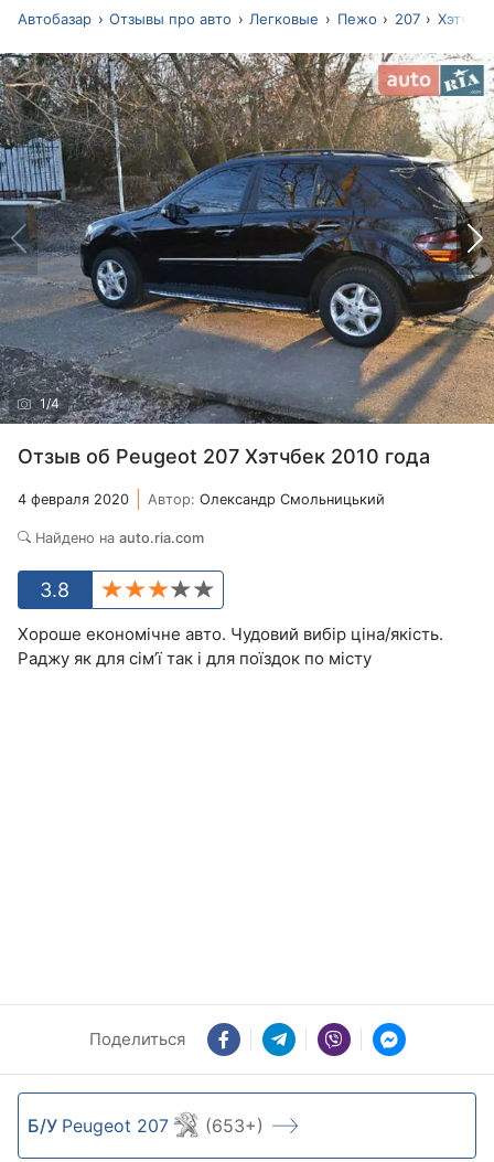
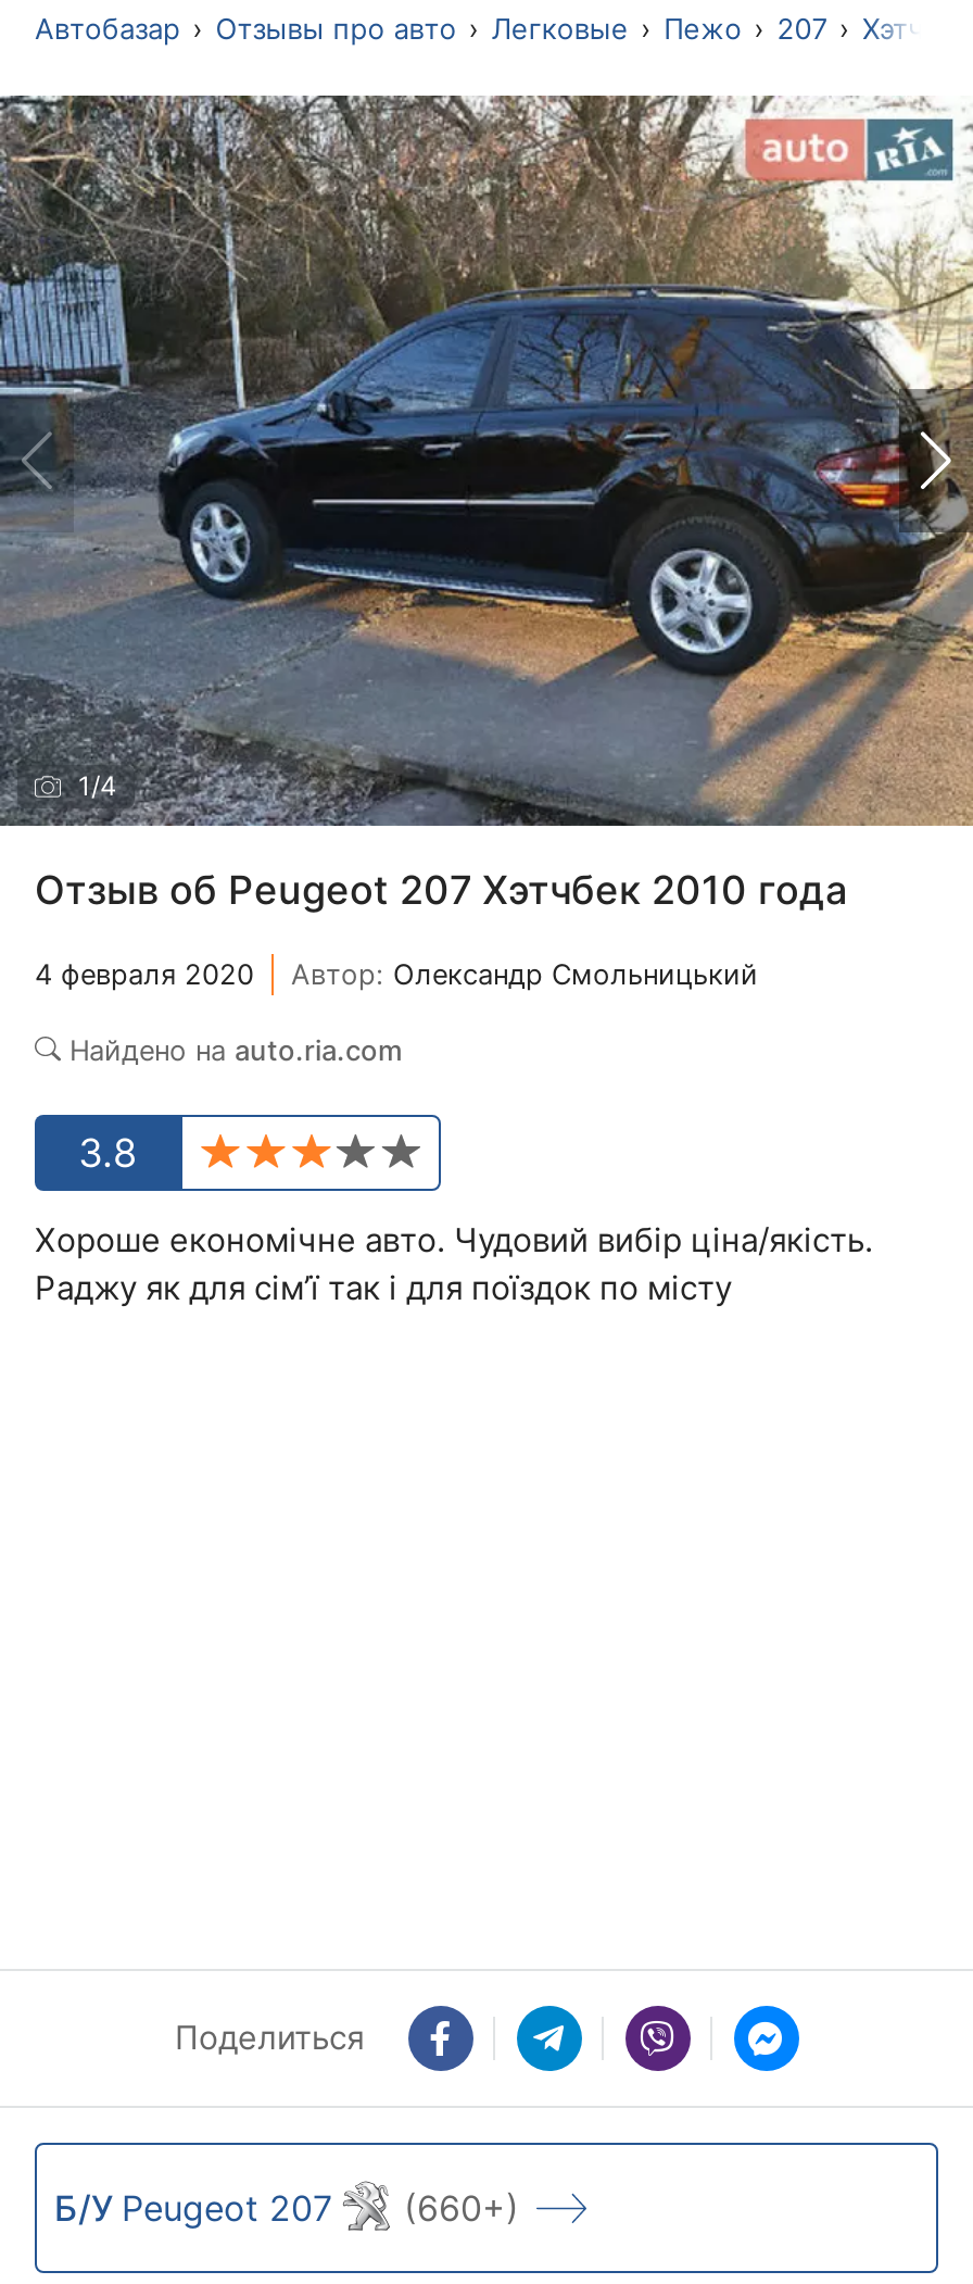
- Б/У Peugeot 207 (653+)
+ Б/У Peugeot 207 (660+)
